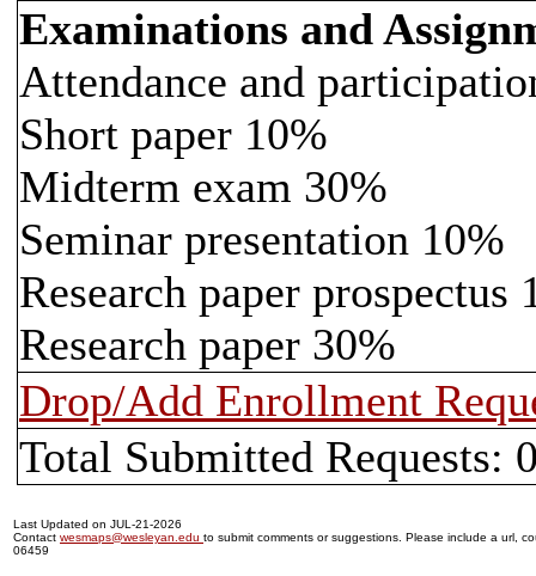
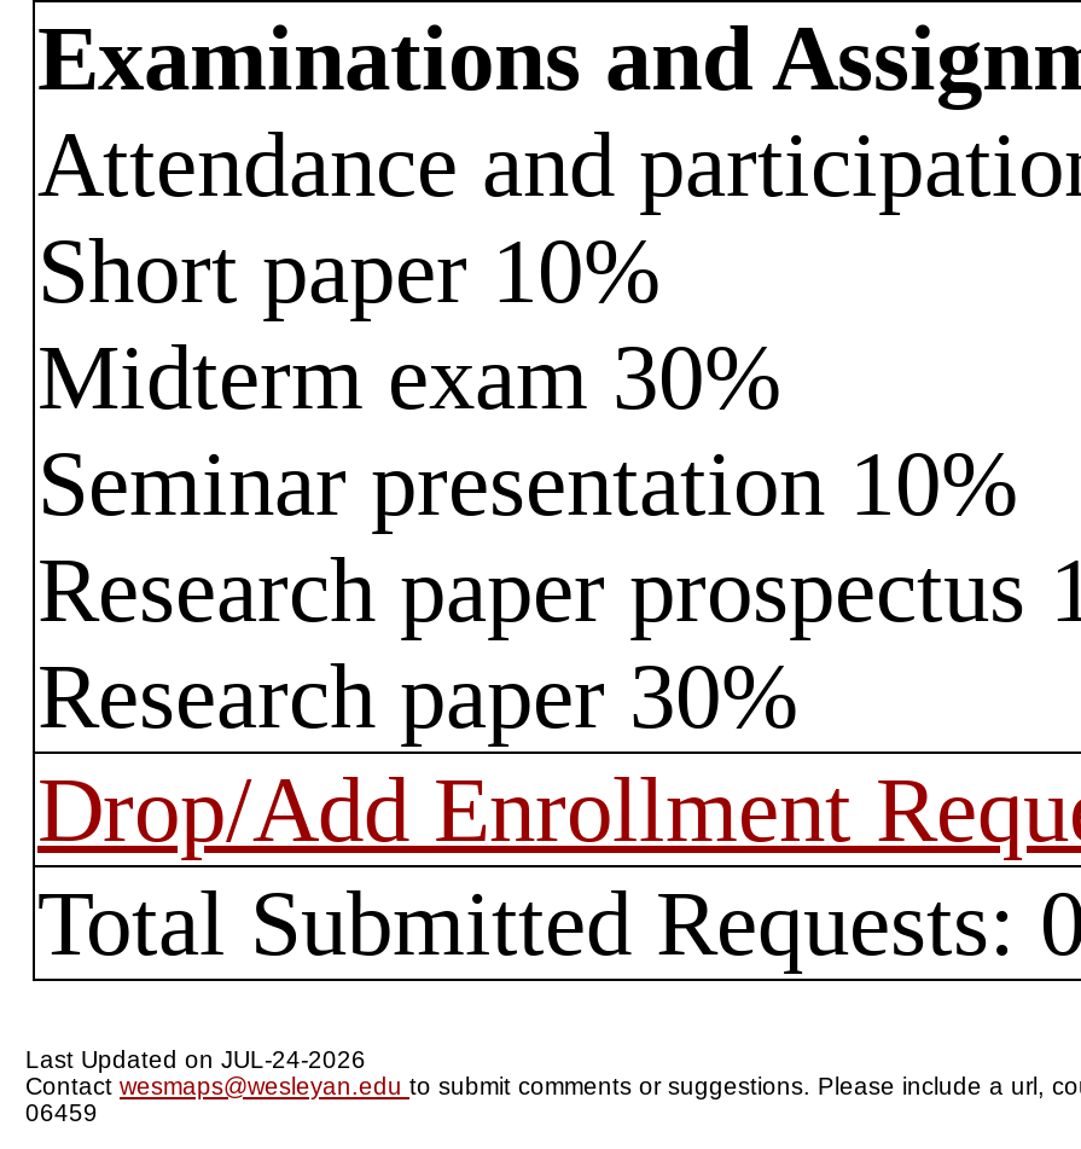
- Last Updated on JUL-21-2026
+ Last Updated on JUL-24-2026
